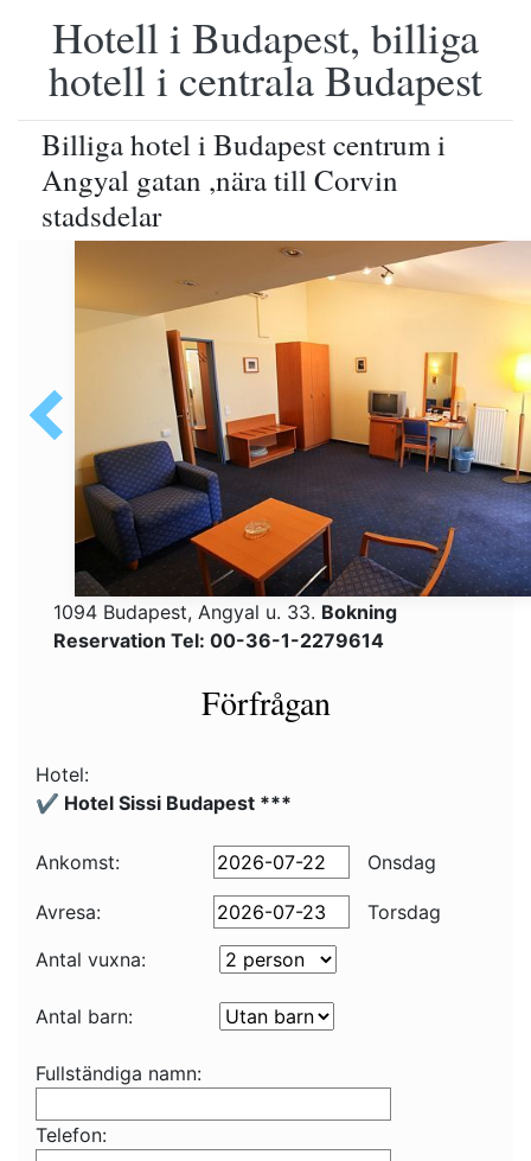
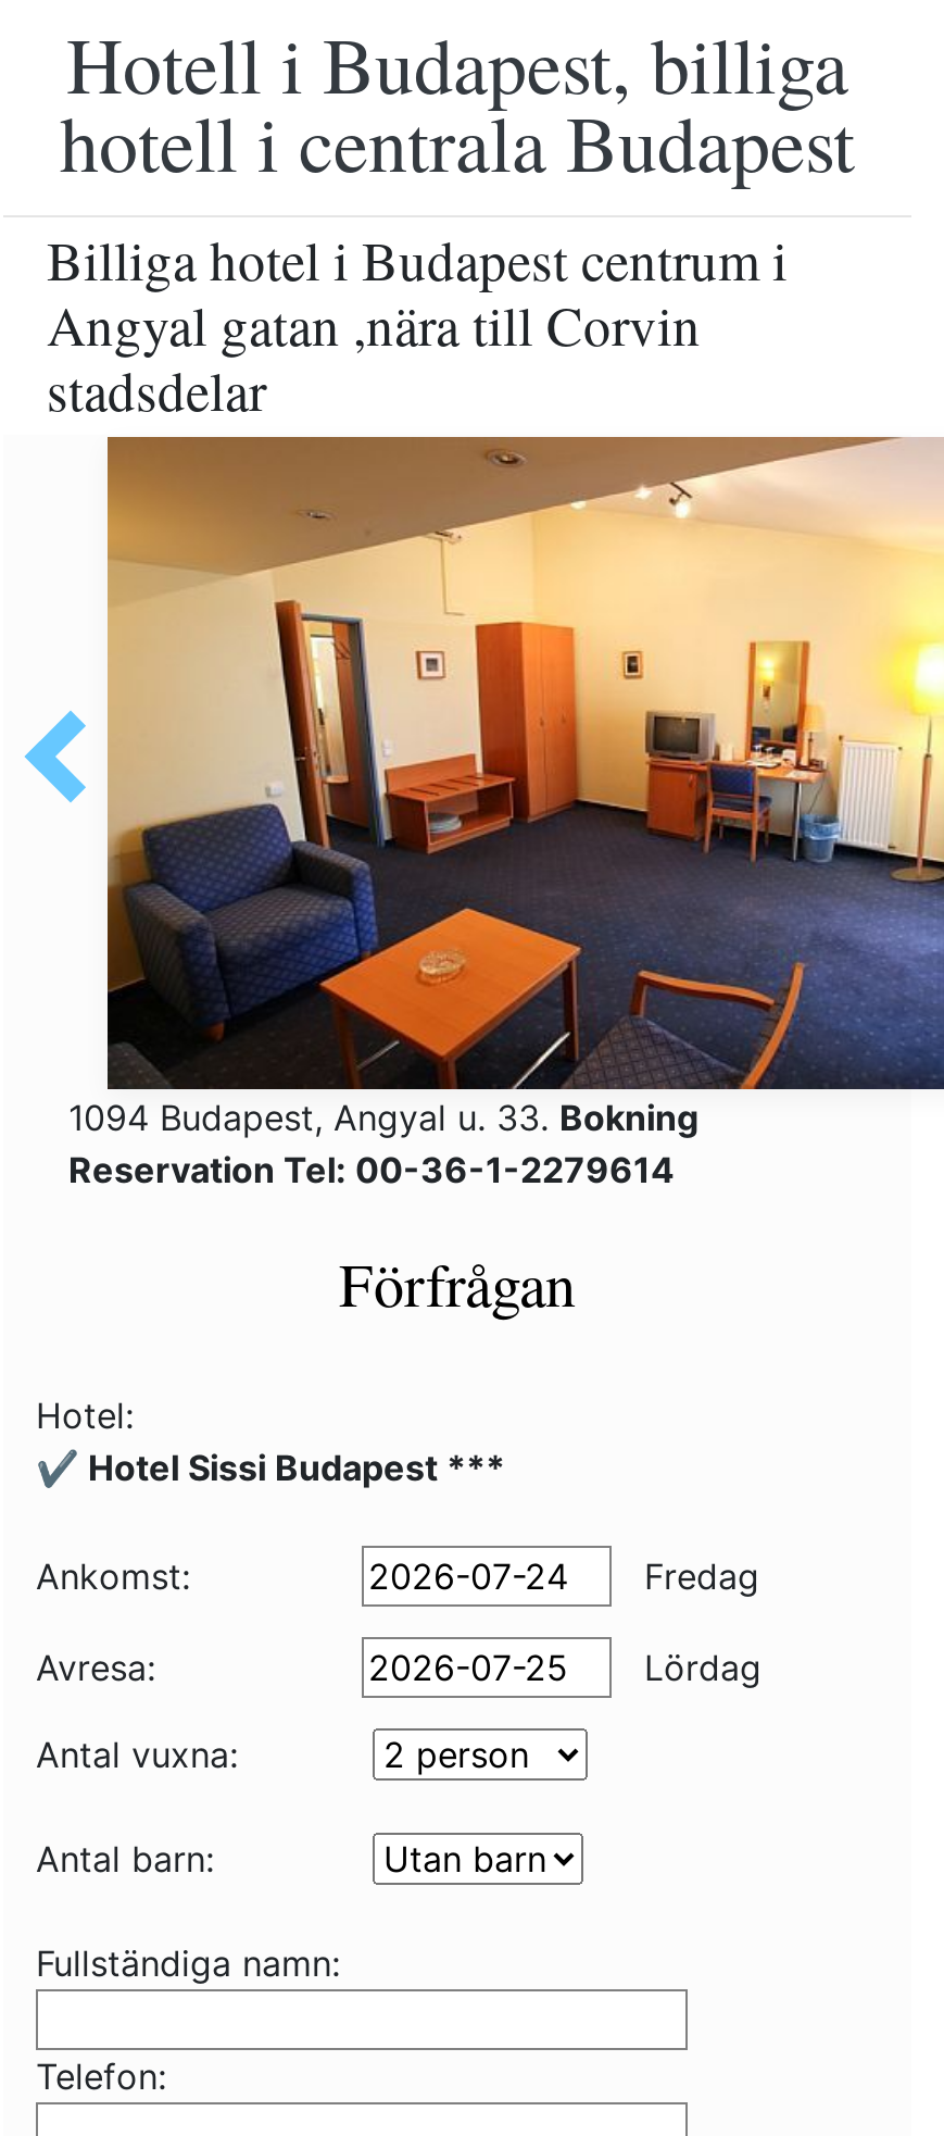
- Onsdag
+ Fredag

- Torsdag
+ Lördag
